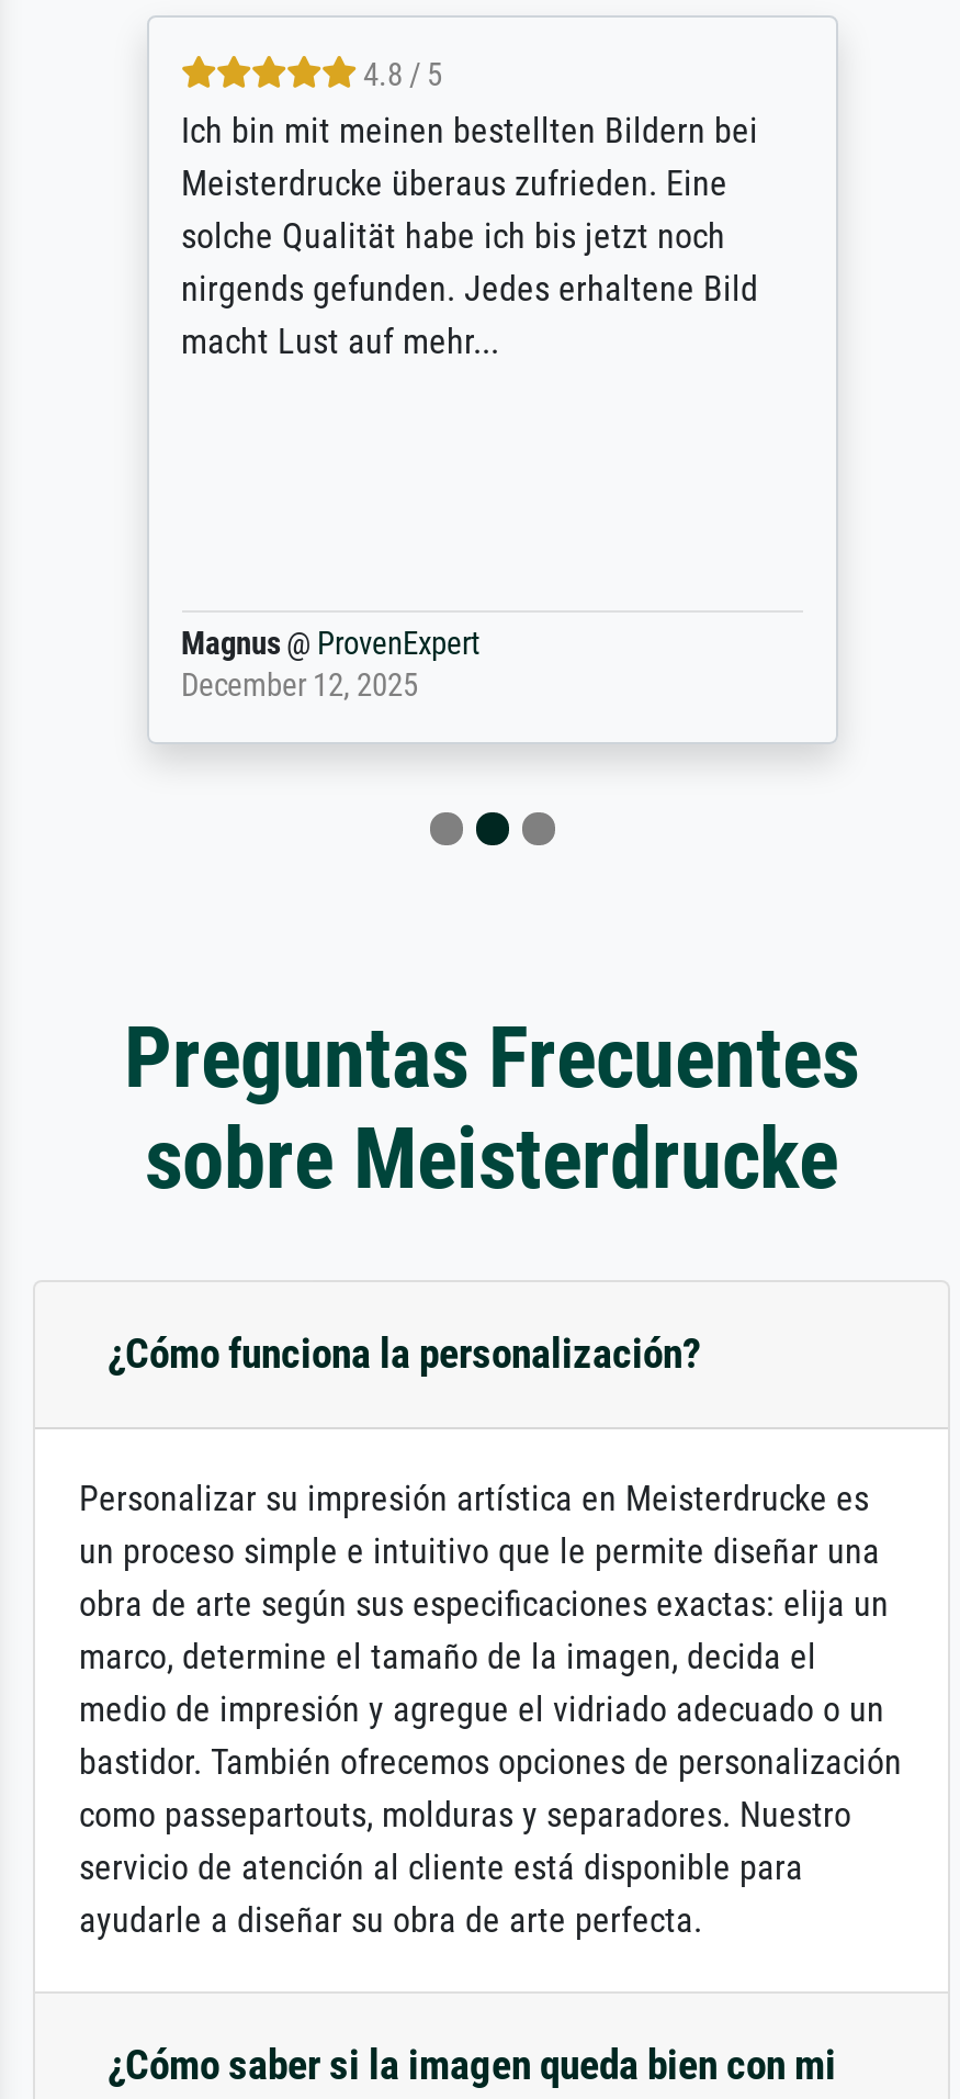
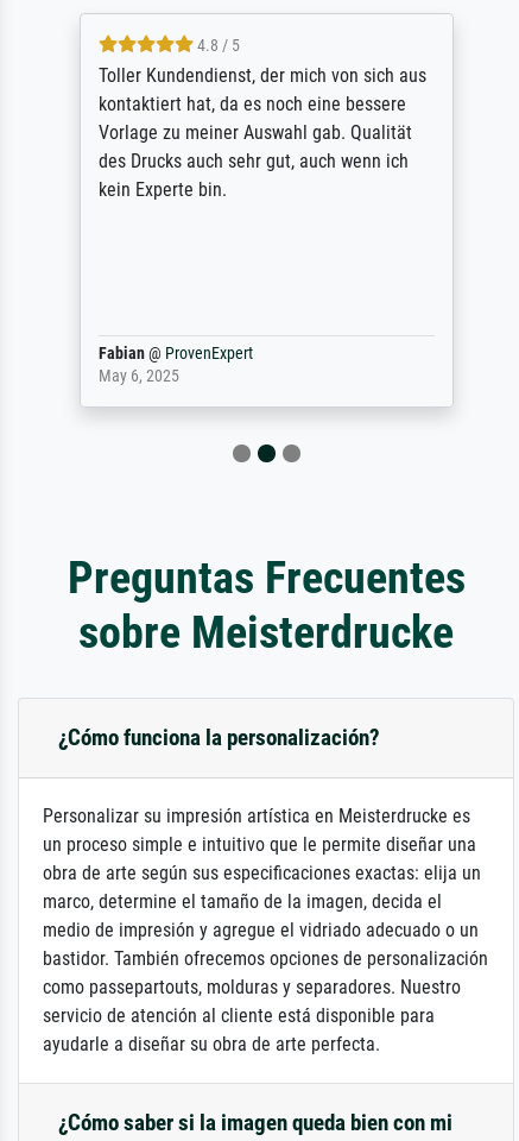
- Ich bin mit meinen bestellten Bildern bei
- Meisterdrucke überaus zufrieden. Eine
- solche Qualität habe ich bis jetzt noch
- nirgends gefunden. Jedes erhaltene Bild
- macht Lust auf mehr...
+ Toller Kundendienst, der mich von sich aus
+ kontaktiert hat, da es noch eine bessere
+ Vorlage zu meiner Auswahl gab. Qualität
+ des Drucks auch sehr gut, auch wenn ich
+ kein Experte bin.

- Magnus @ ProvenExpert
- December 12, 2025
+ Fabian @ ProvenExpert
+ May 6, 2025
